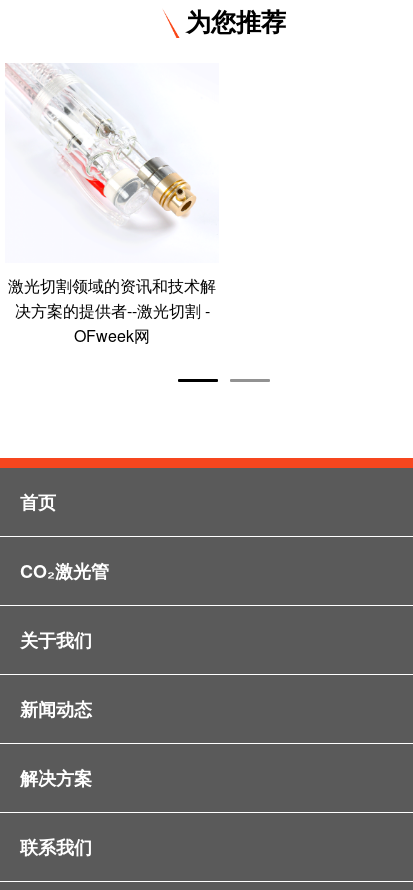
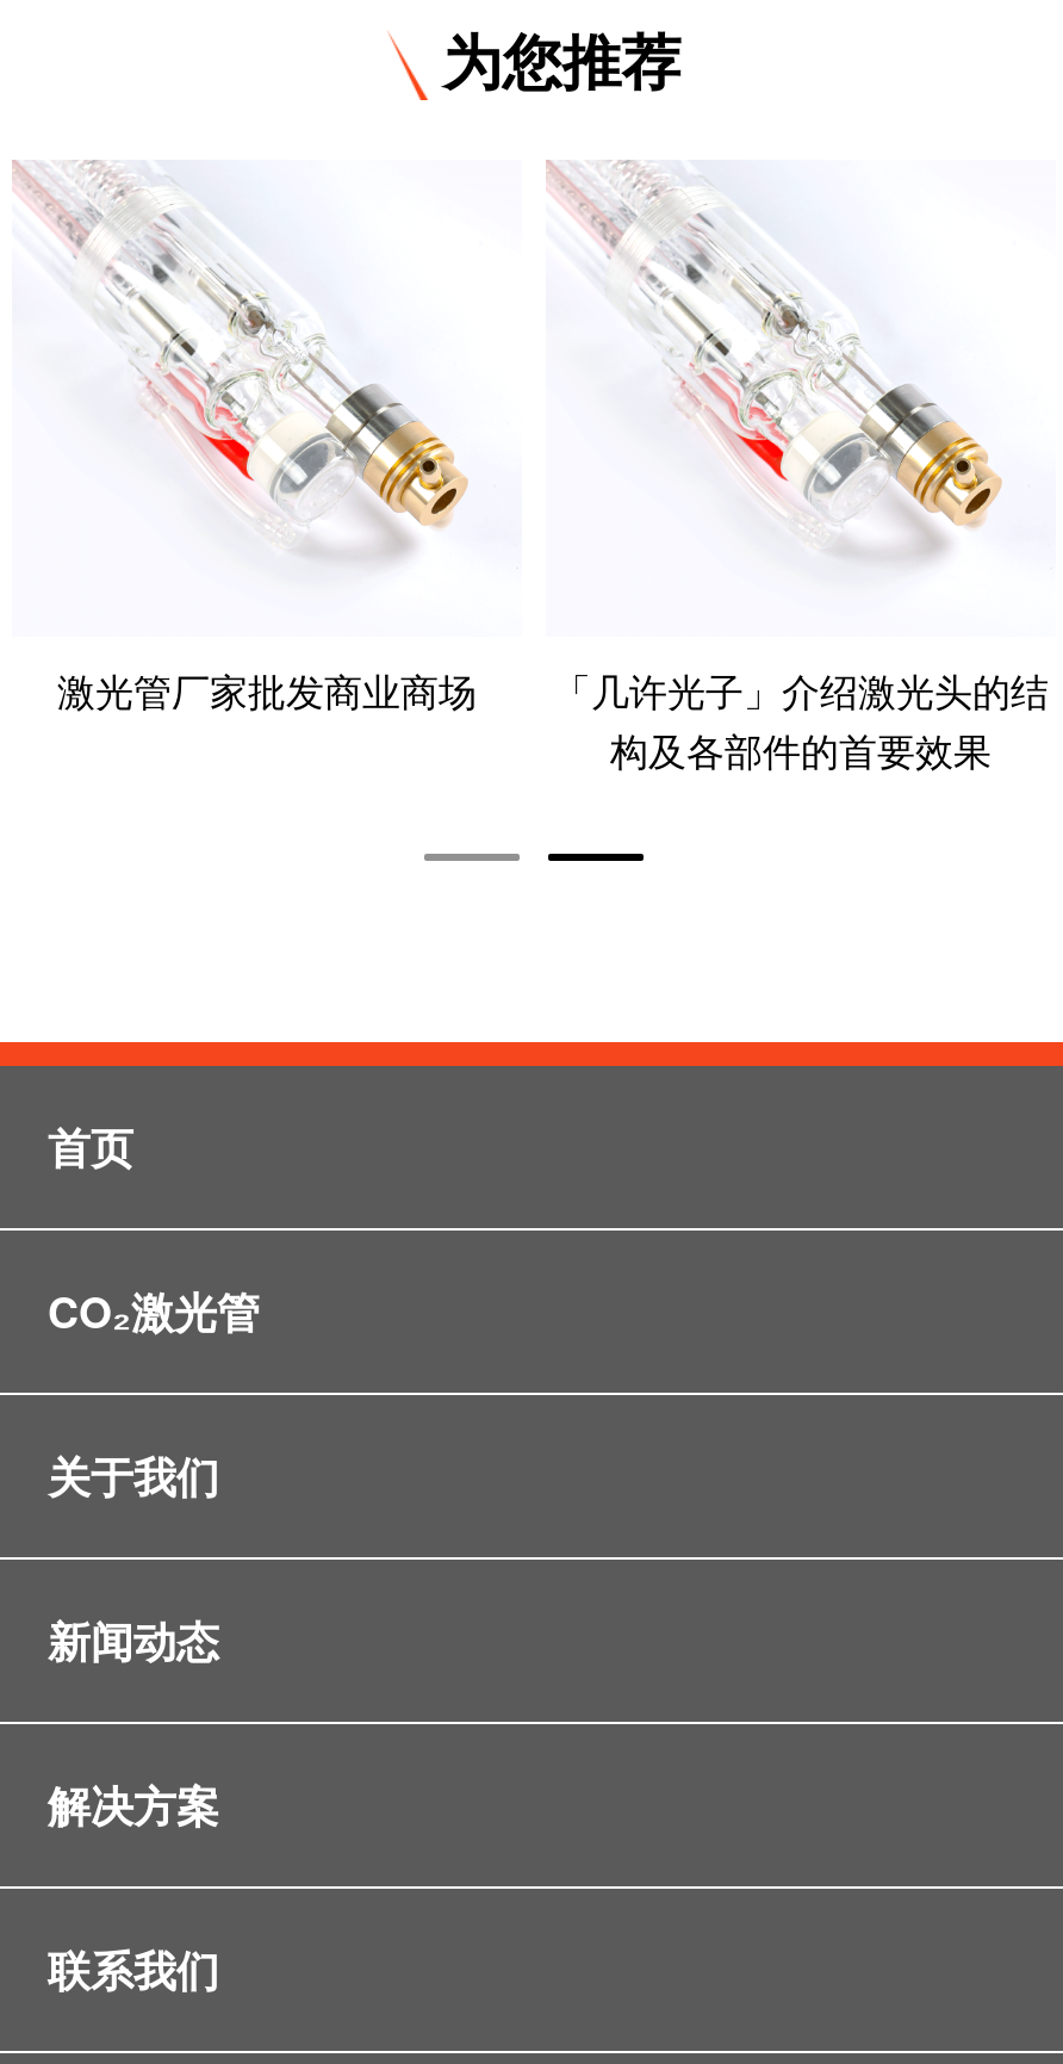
+ [image]

- 激光切割领域的资讯和技术解
- 决方案的提供者--激光切割 -
- OFweek网
+ 激光管厂家批发商业商场
+ 「几许光子」介绍激光头的结
+ 构及各部件的首要效果
